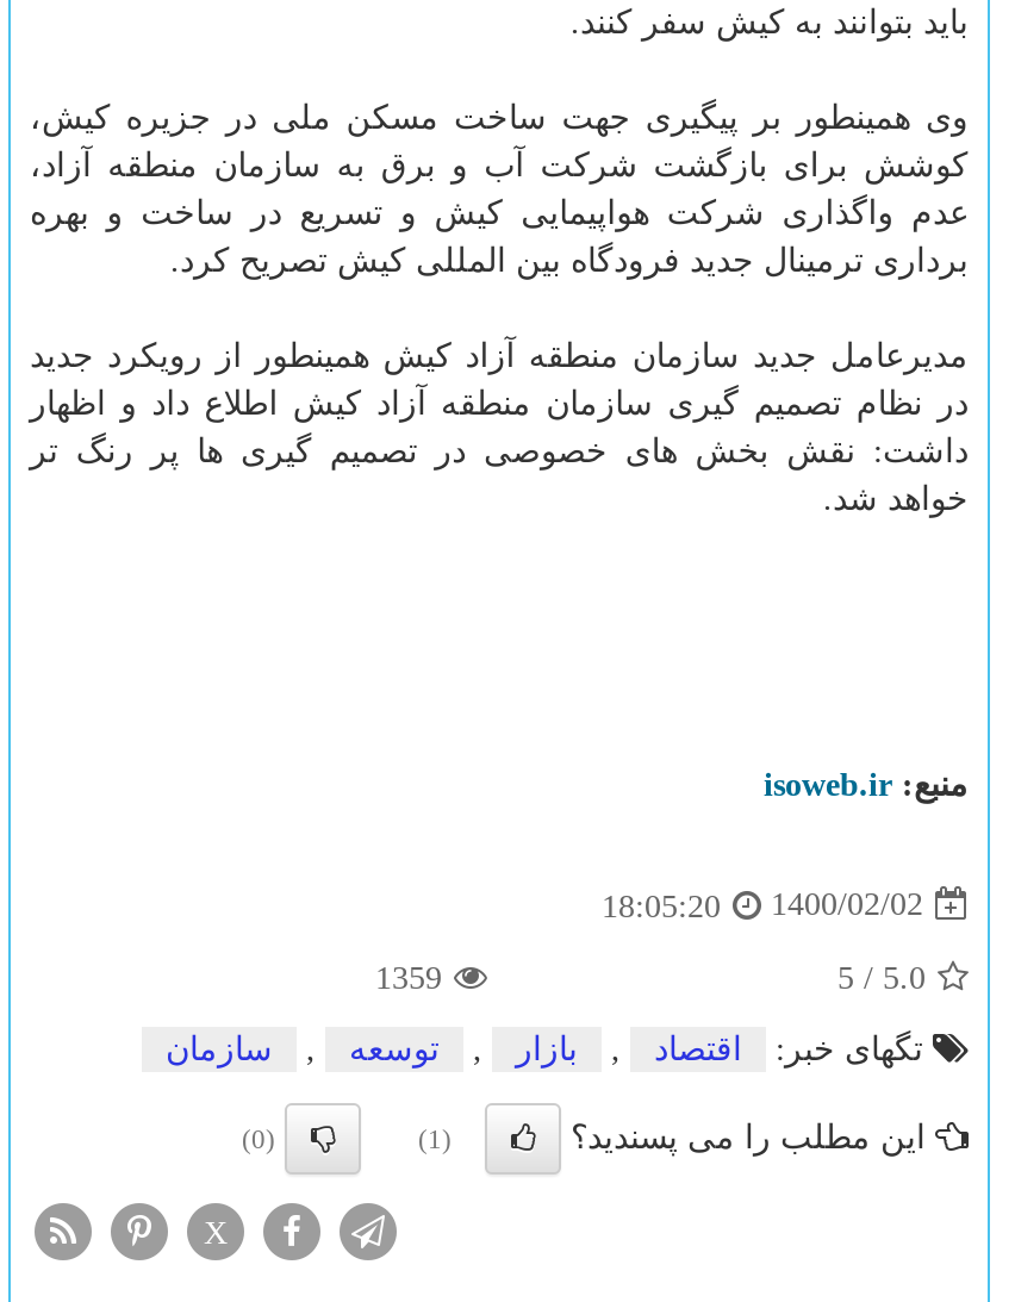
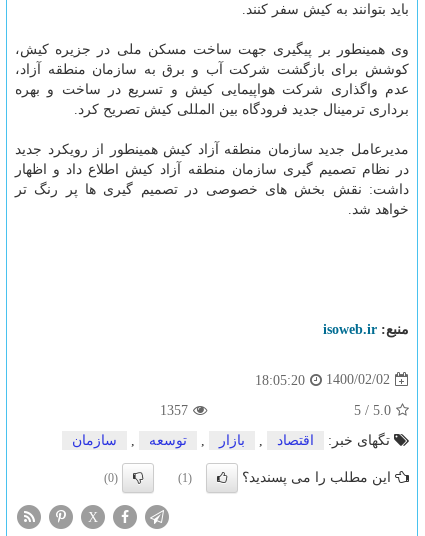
- 1359
+ 1357
